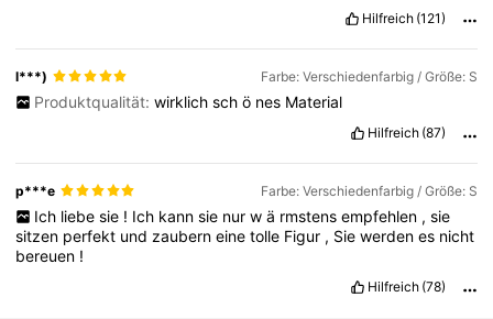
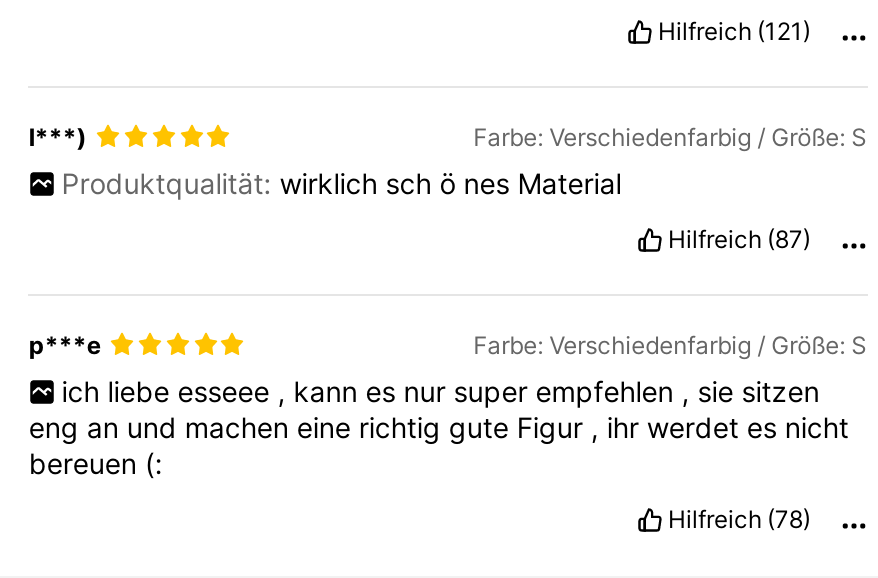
- Ich liebe sie! Ich kann sie nur w ä rmstens empfehlen, sie
- sitzen perfekt und zaubern eine tolle Figur, Sie werden es nicht
- bereuen!
+ ich liebe esseee, kann es nur super empfehlen, sie sitzen
+ eng an und machen eine richtig gute Figur, ihr werdet es nicht
+ bereuen (:
